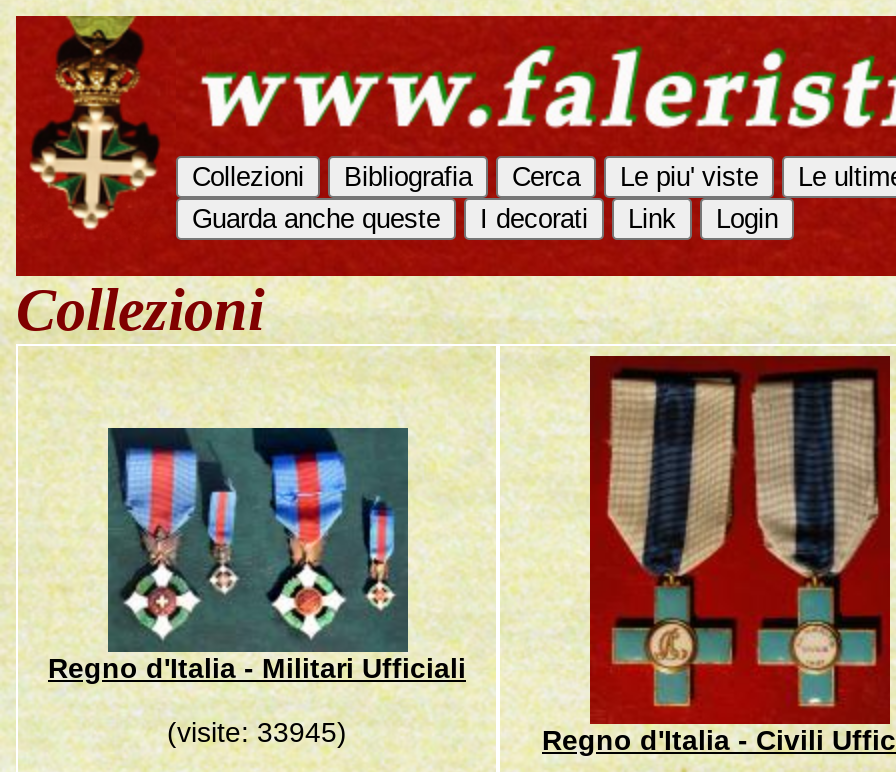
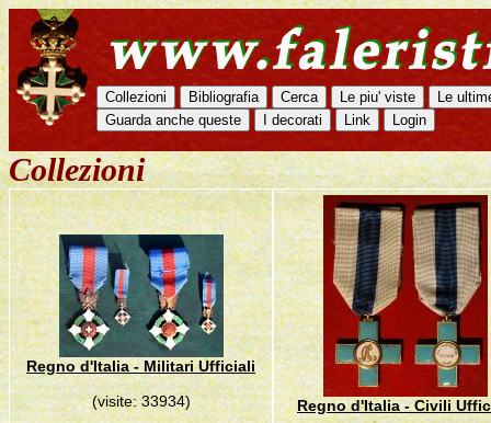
- (visite: 33945)
+ (visite: 33934)
